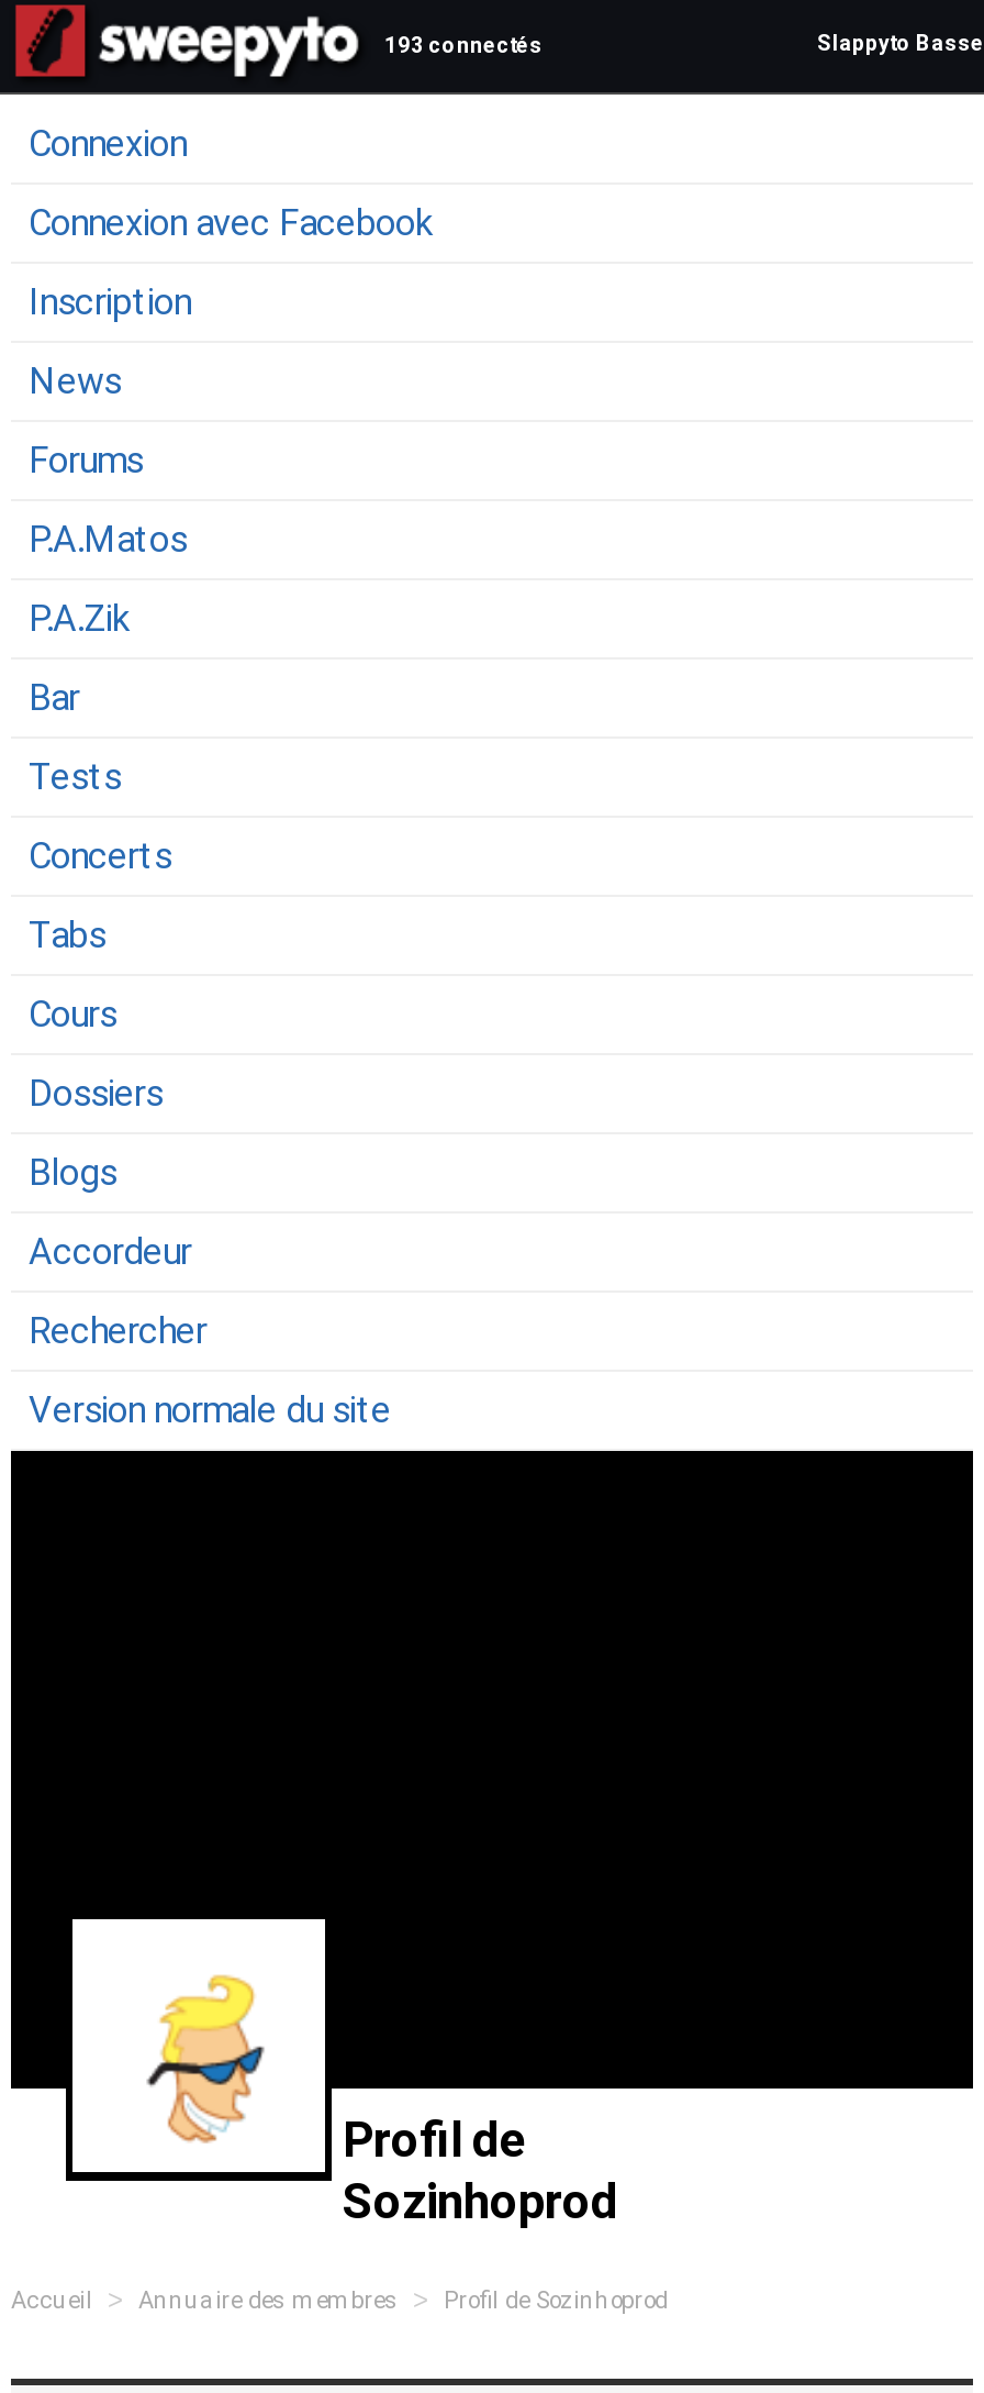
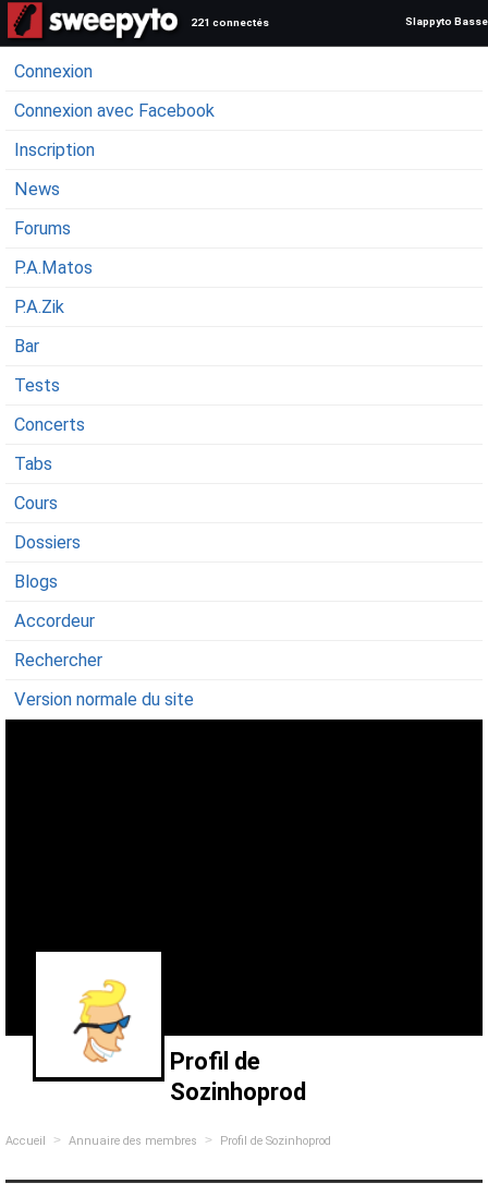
- 193 connectés
+ 221 connectés
